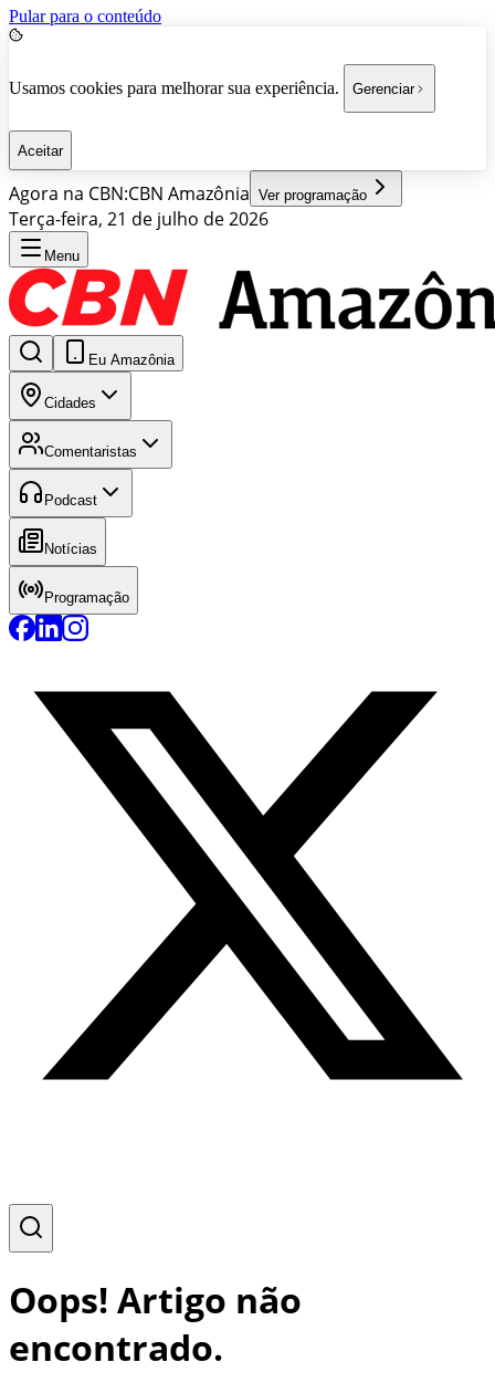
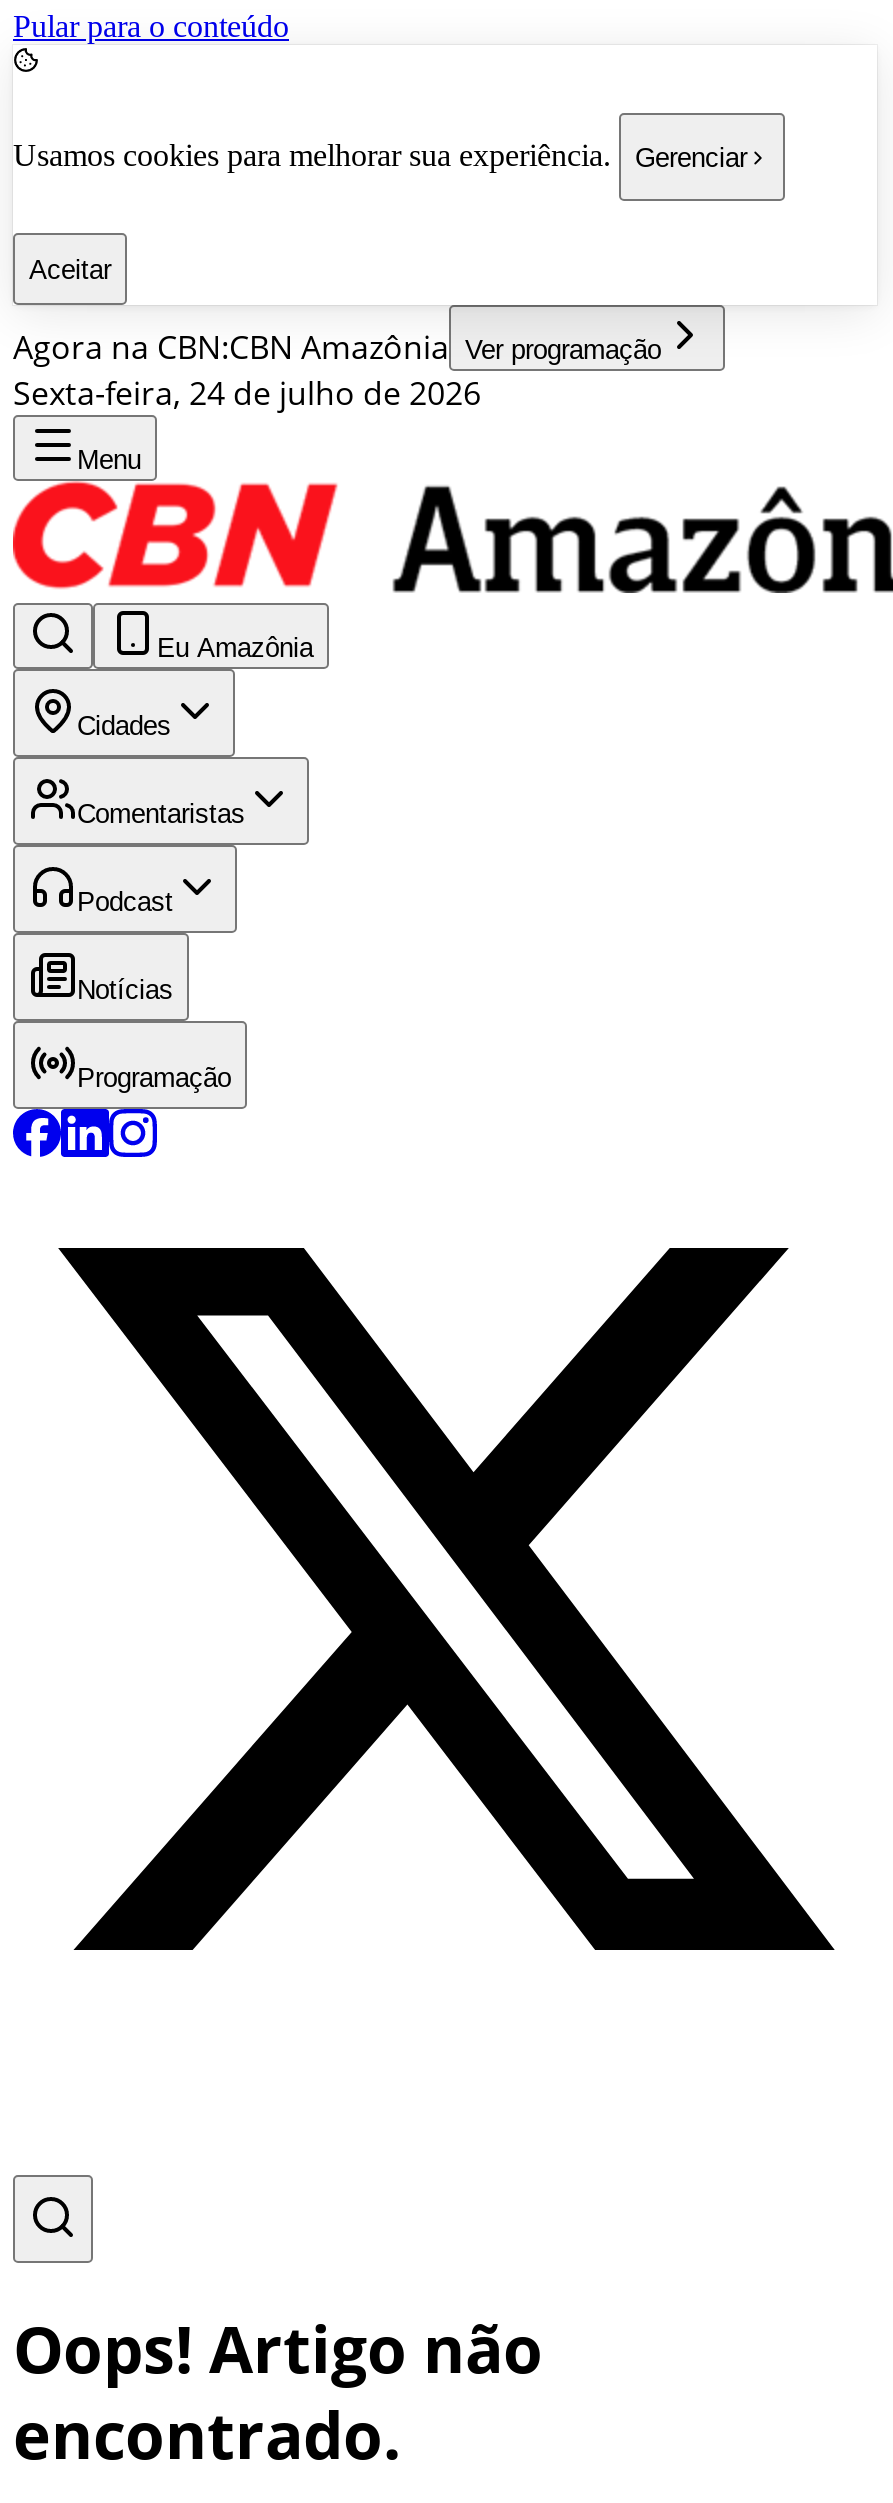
- Terça-feira, 21 de julho de 2026
+ Sexta-feira, 24 de julho de 2026
